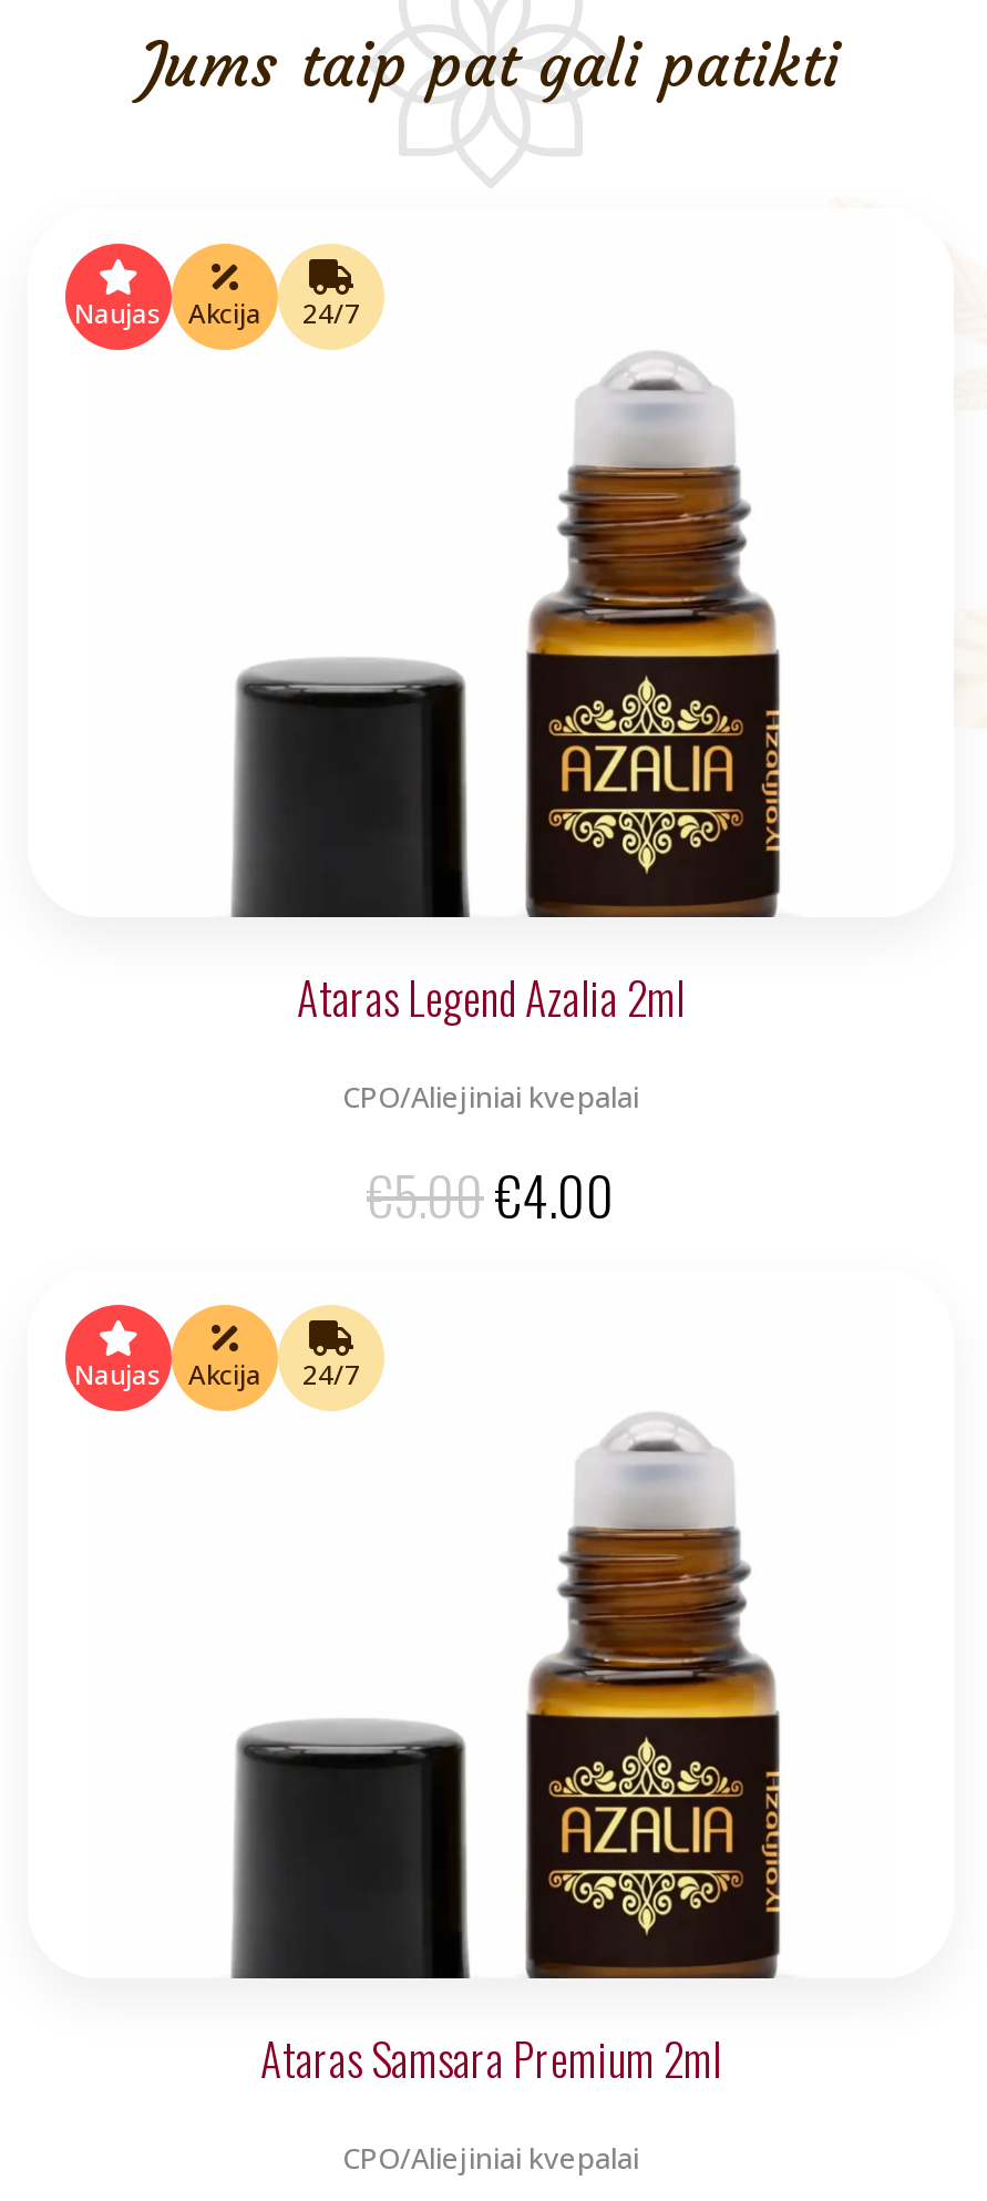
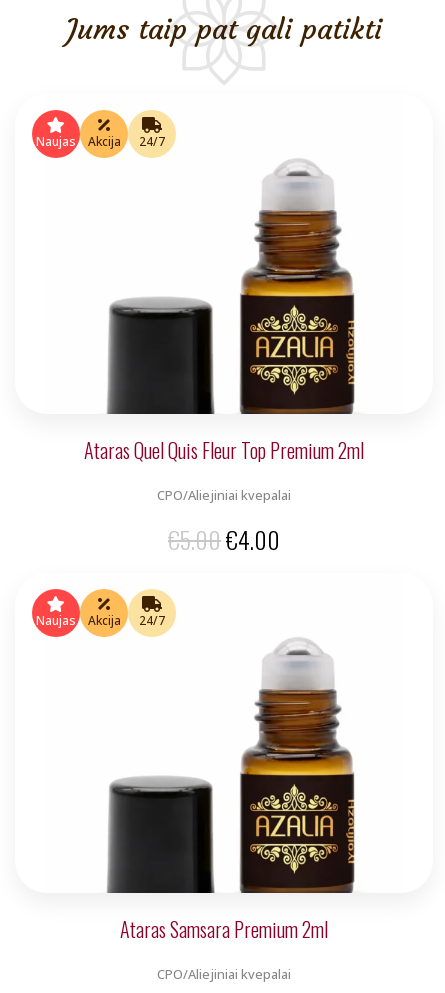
- Ataras Legend Azalia 2ml
+ Ataras Quel Quis Fleur Top Premium 2ml
